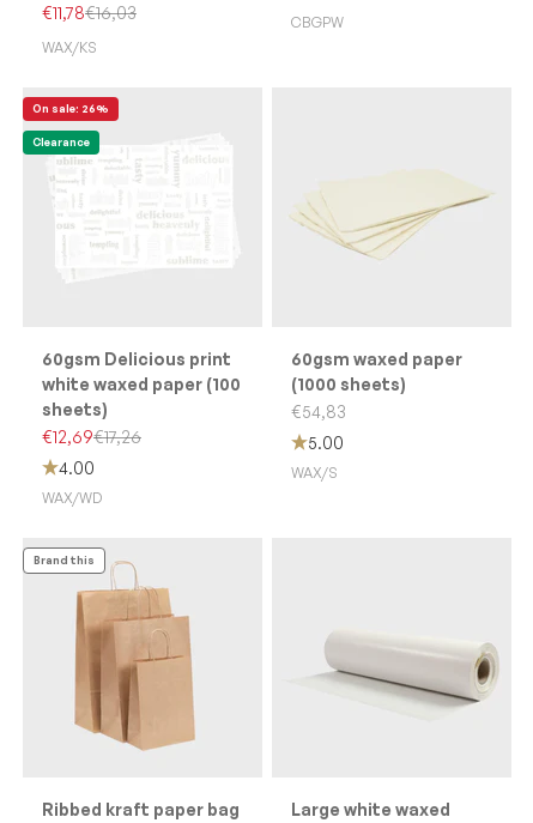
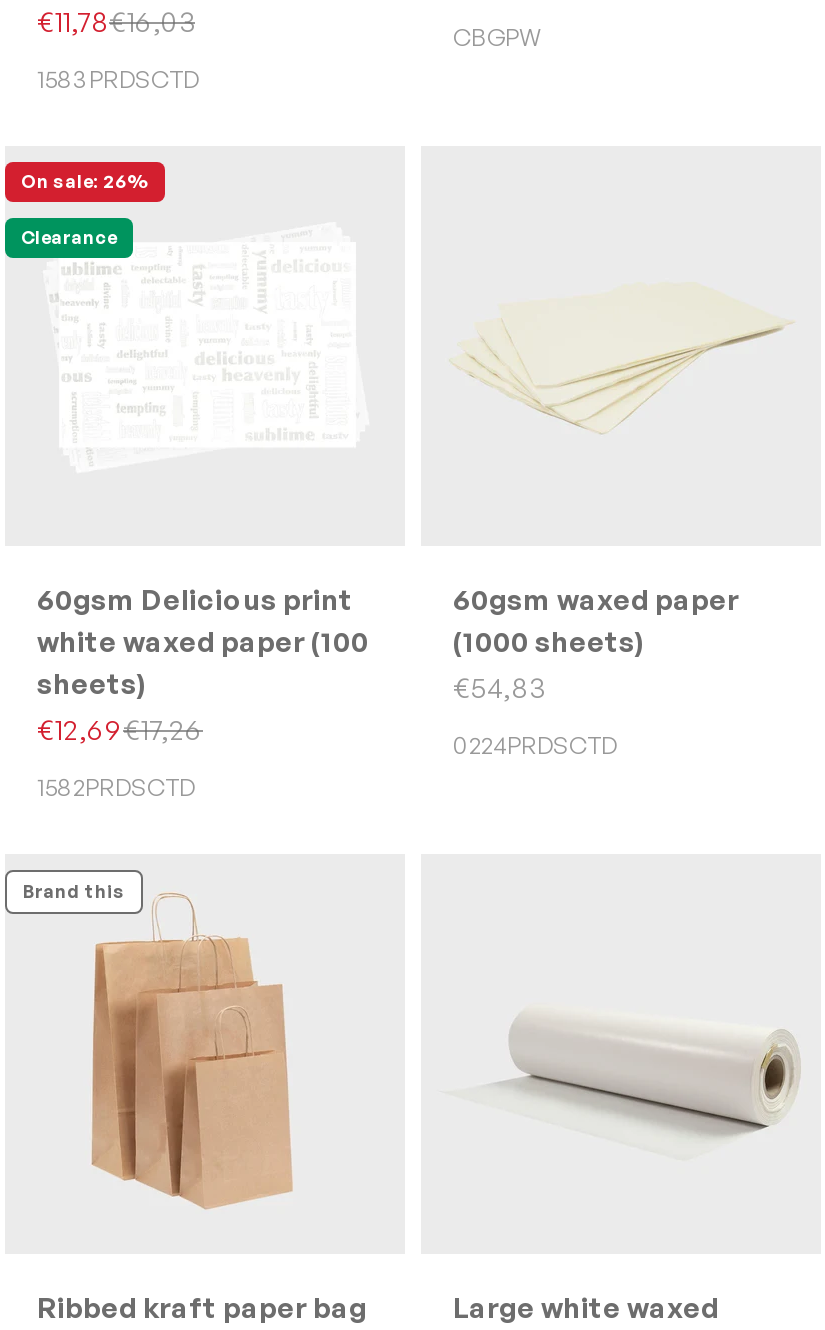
- WAX/KS
+ 1583PRDSCTD

- 5.00
- WAX/S
+ 0224PRDSCTD

- 4.00
- WAX/WD
+ 1582PRDSCTD
